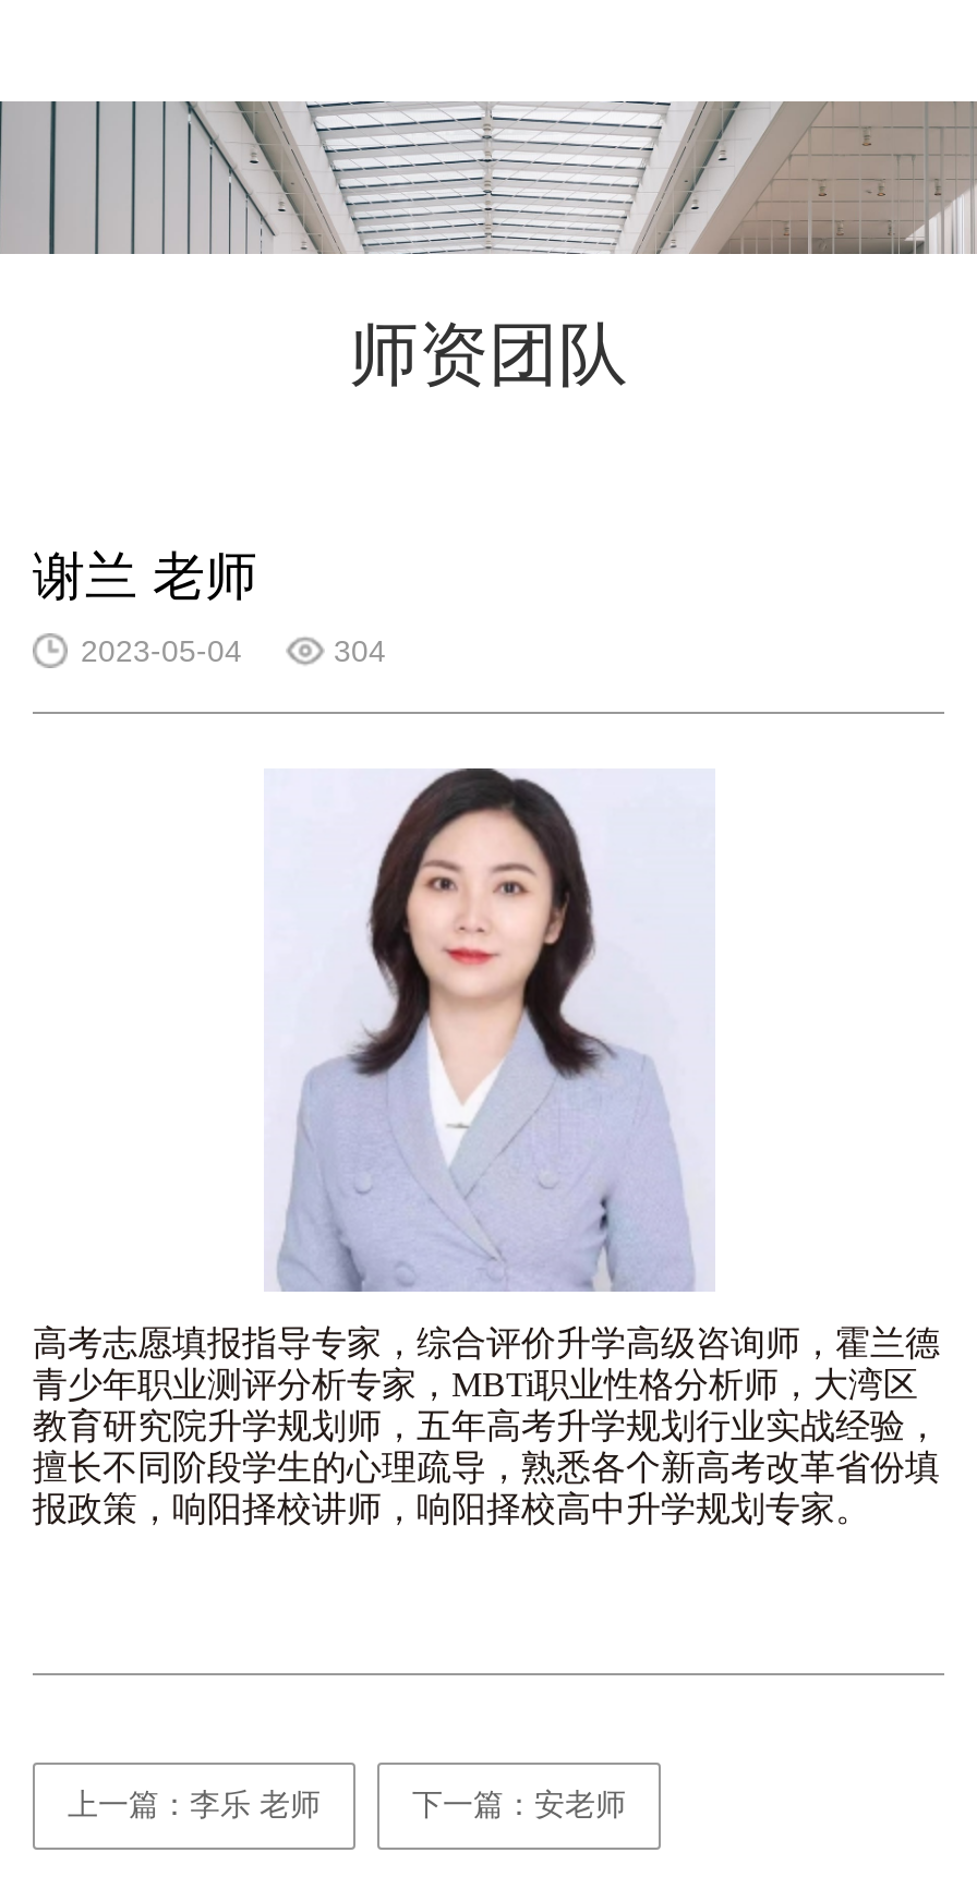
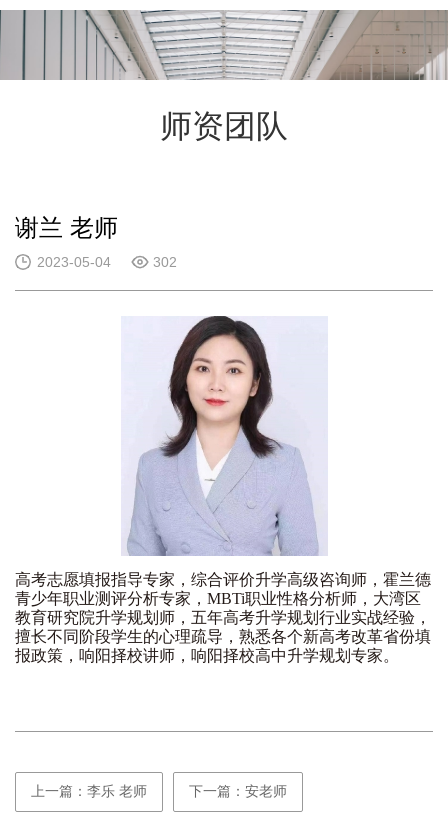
- 304
+ 302
